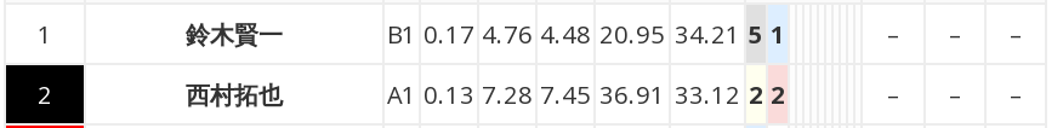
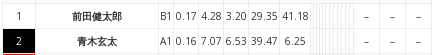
- 鈴木賢一
- B1 0.17 4.76 4.48 20.95 34.21 5 1
+ 前田健太郎
+ B1 0.17 4.28 3.20 29.35 41.18

- 西村拓也
- A1 0.13 7.28 7.45 36.91 33.12 2 2
+ 青木玄太
+ A1 0.16 7.07 6.53 39.47 6.25
